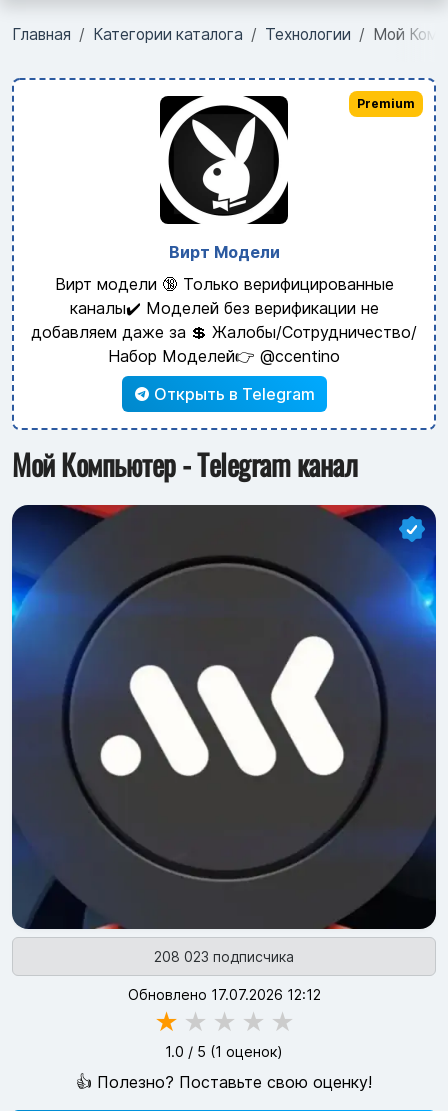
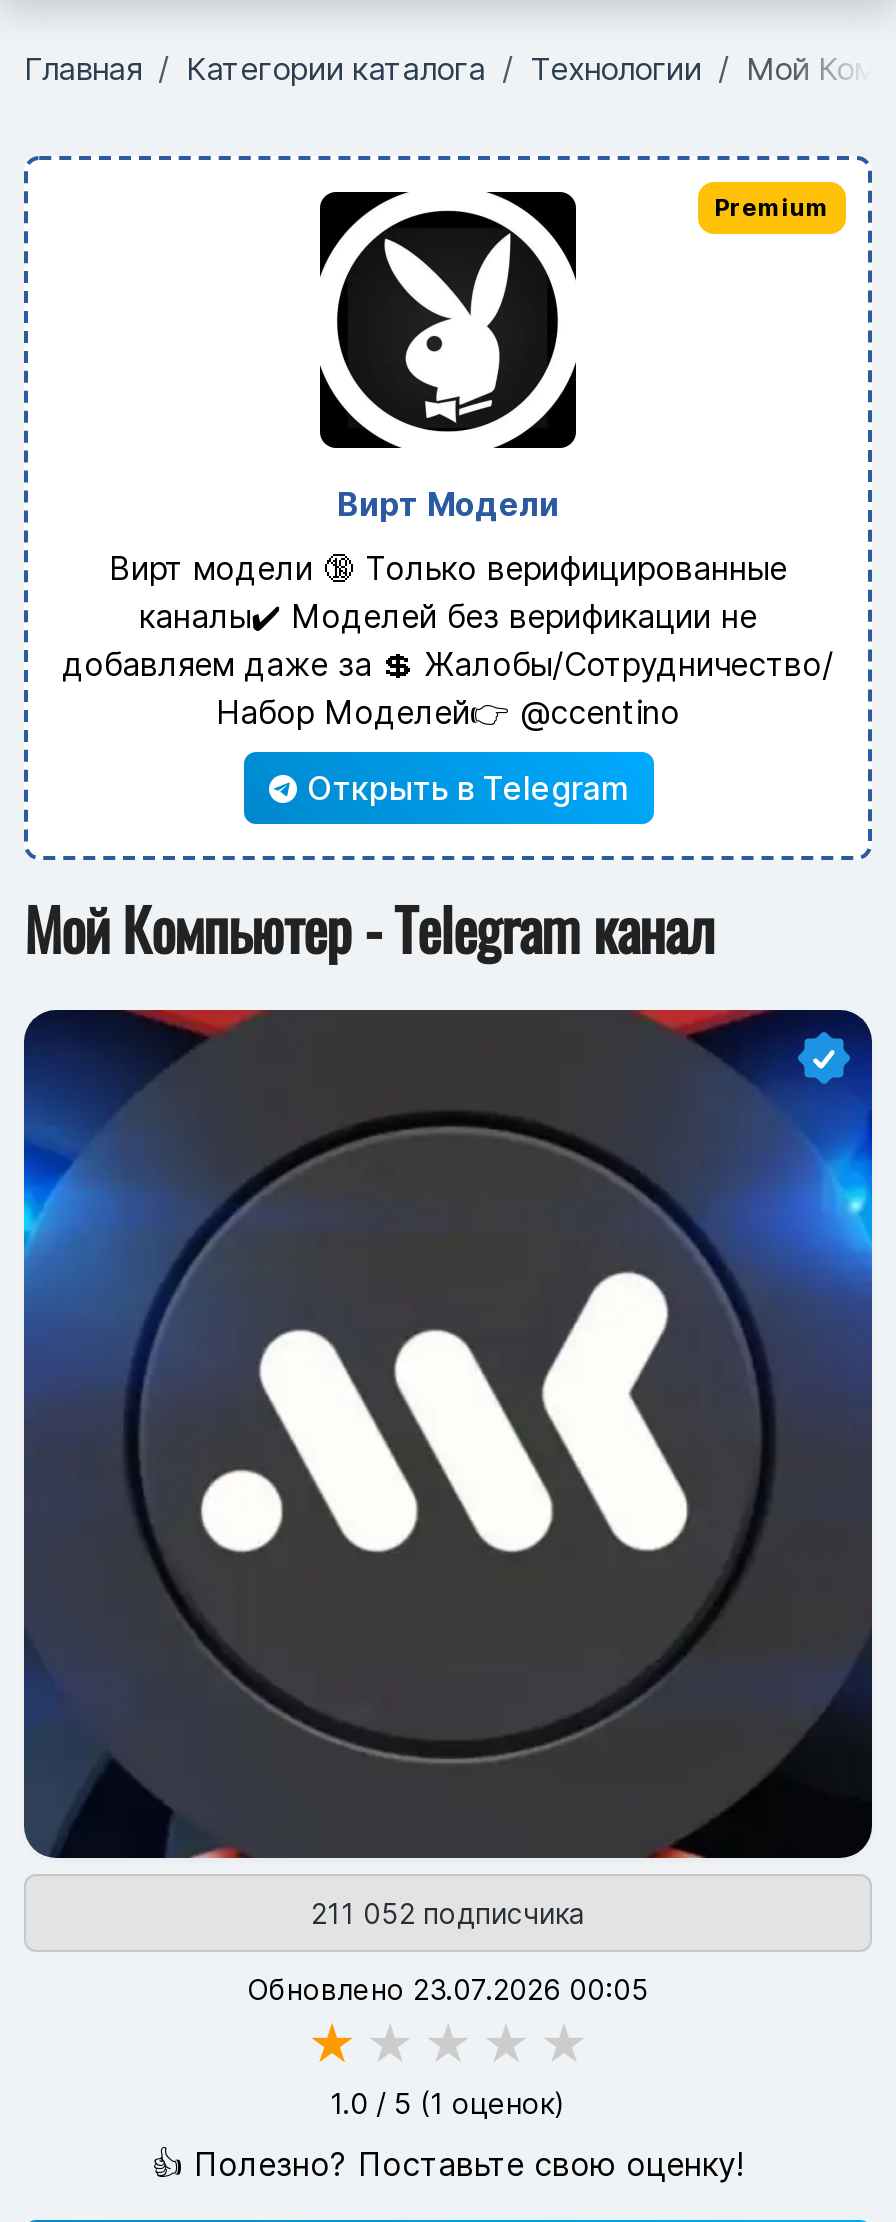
- 208 023 подписчика
+ 211 052 подписчика

- Обновлено 17.07.2026 12:12
+ Обновлено 23.07.2026 00:05
